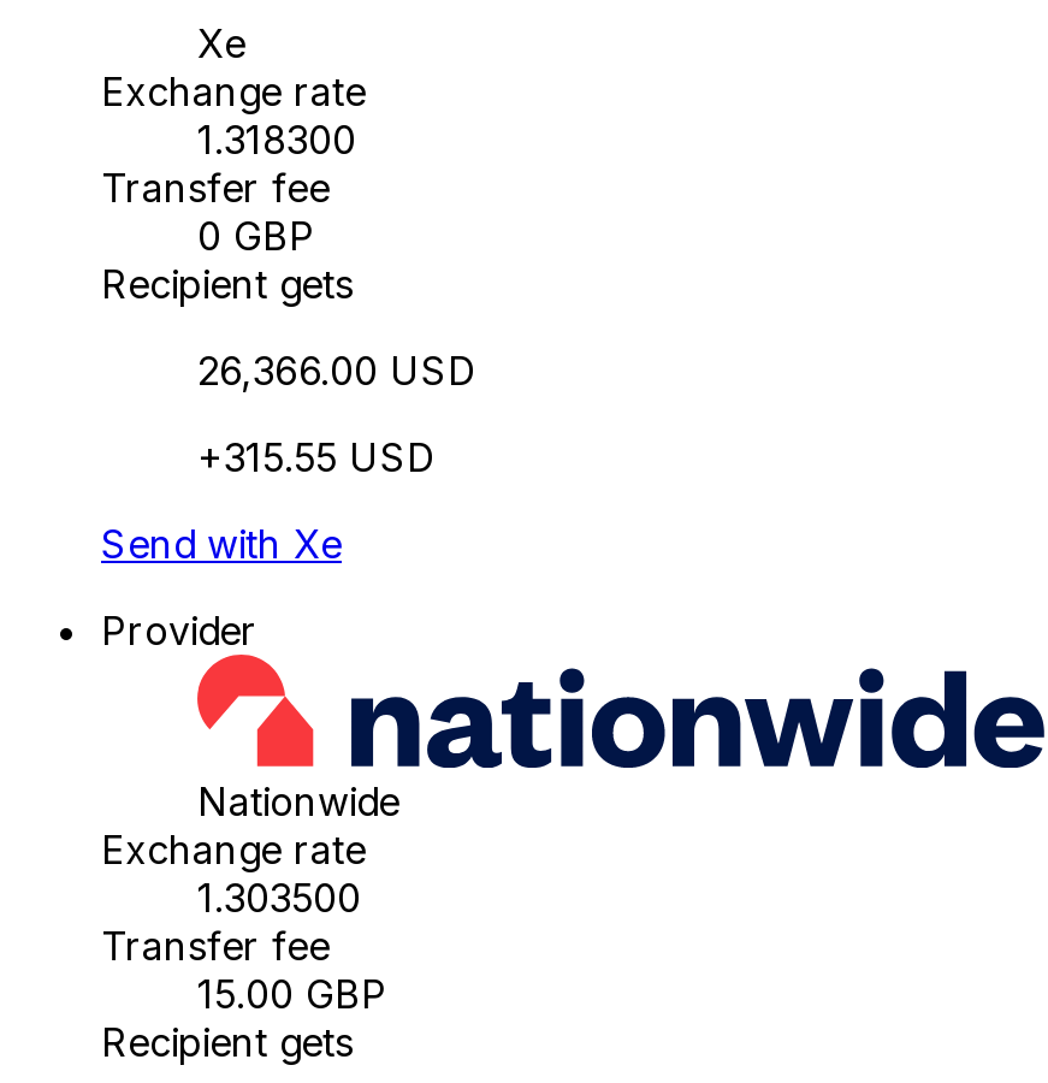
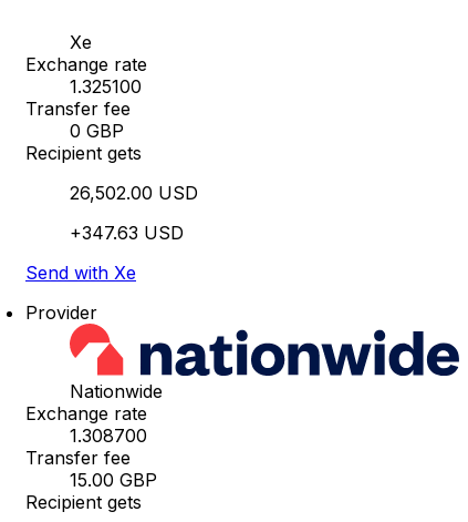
- 1.318300
+ 1.325100

- 26,366.00 USD
+ 26,502.00 USD

- +315.55 USD
+ +347.63 USD

- 1.303500
+ 1.308700
